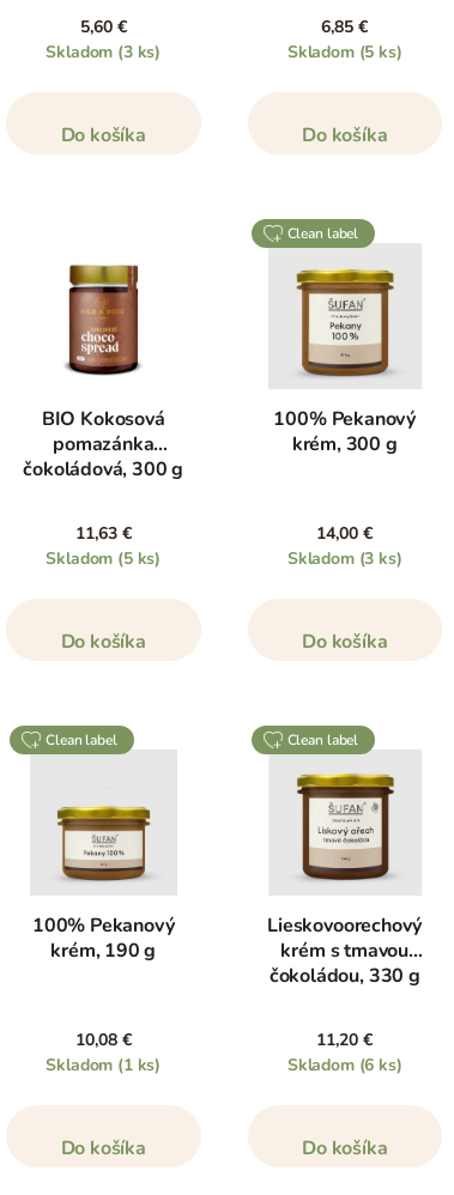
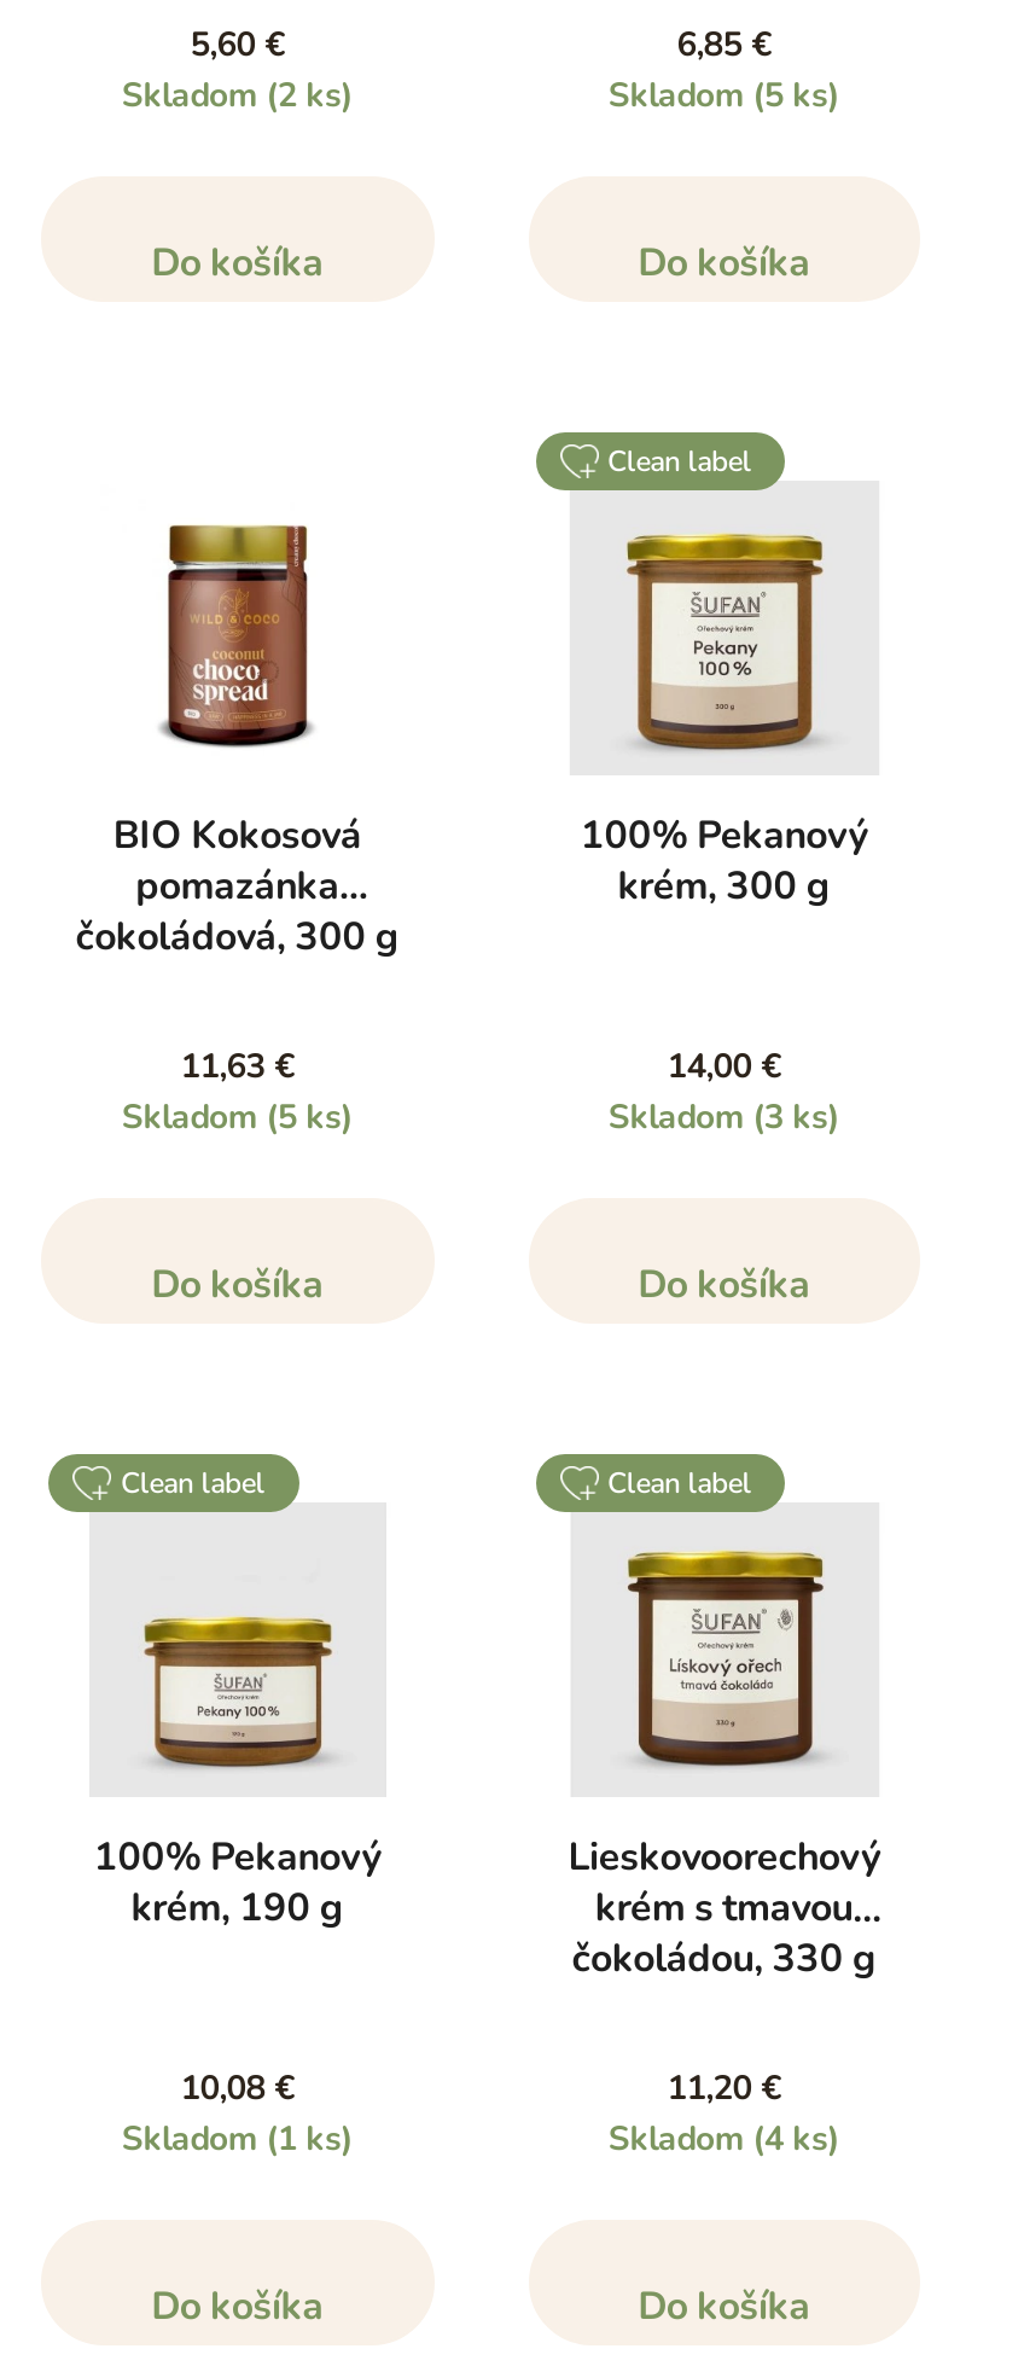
- Skladom (3 ks)
+ Skladom (2 ks)

- Skladom (6 ks)
+ Skladom (4 ks)
